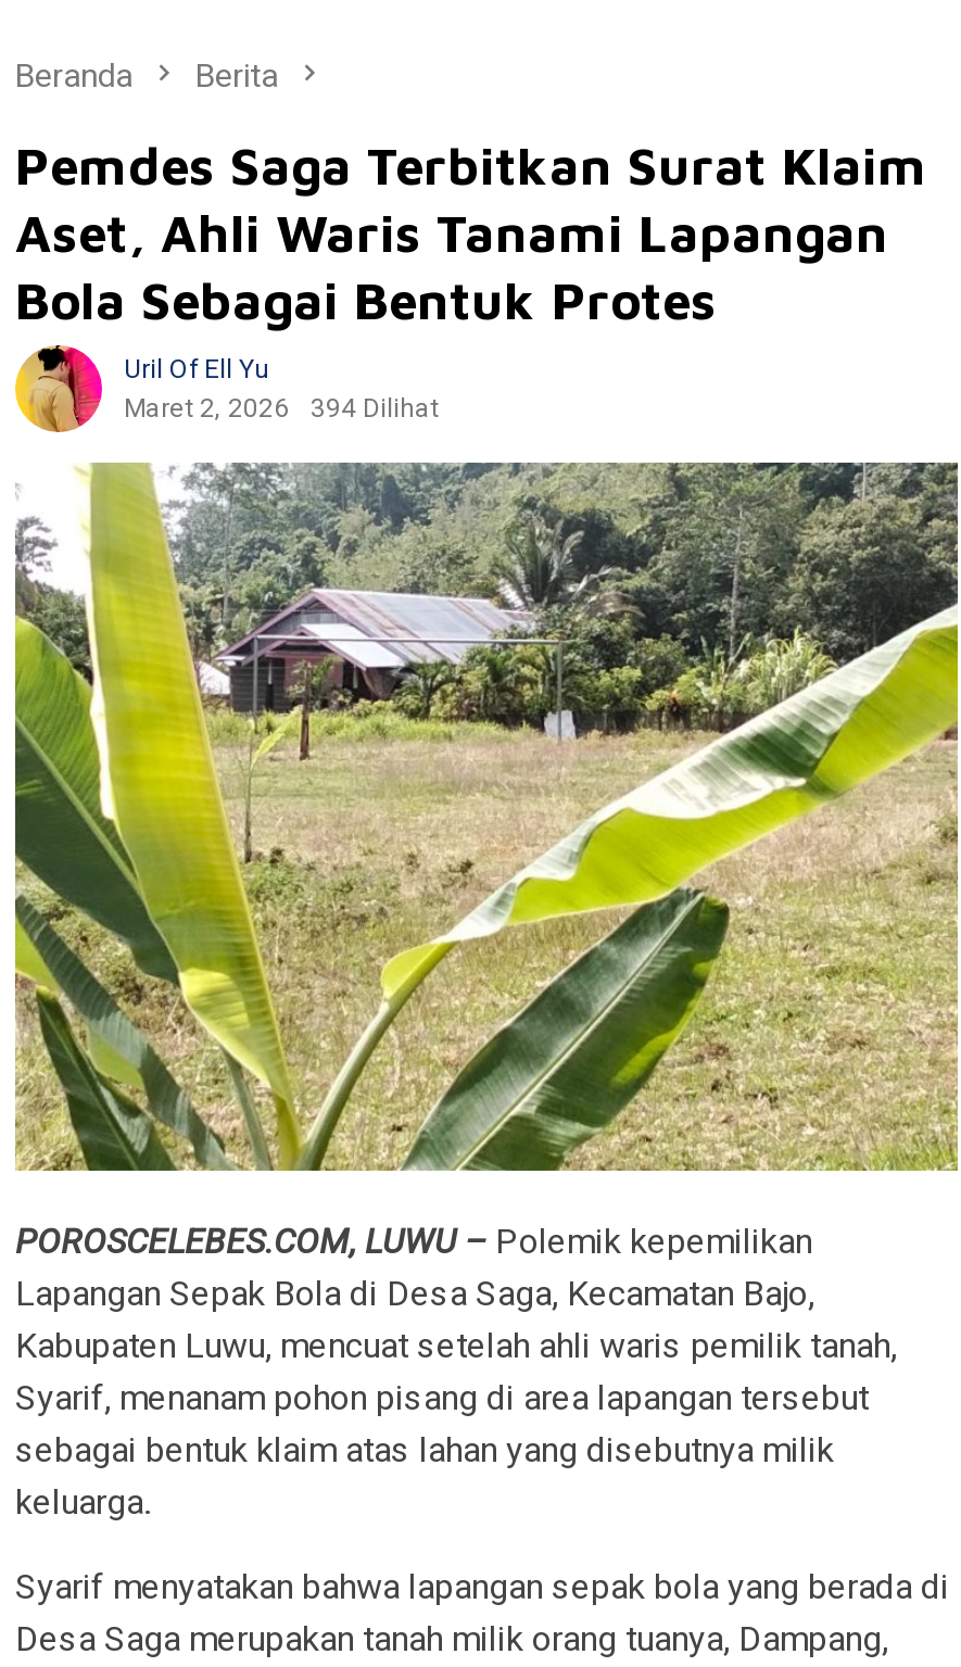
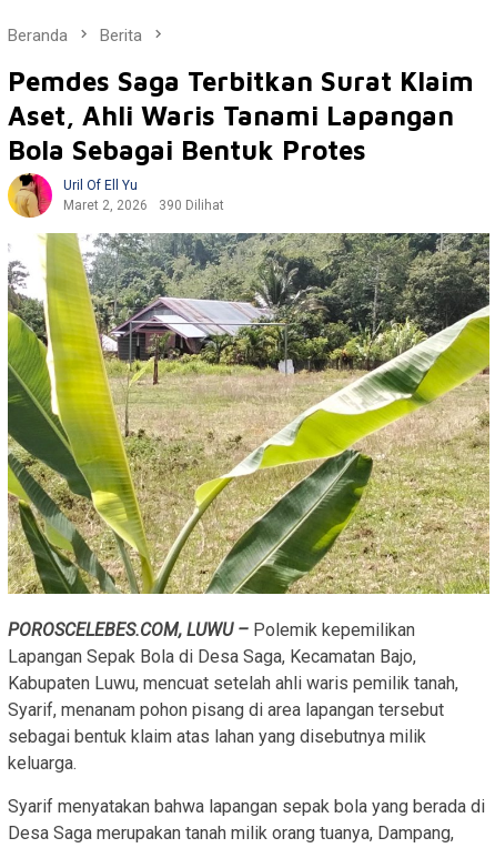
- Maret 2, 2026 394 Dilihat
+ Maret 2, 2026 390 Dilihat
